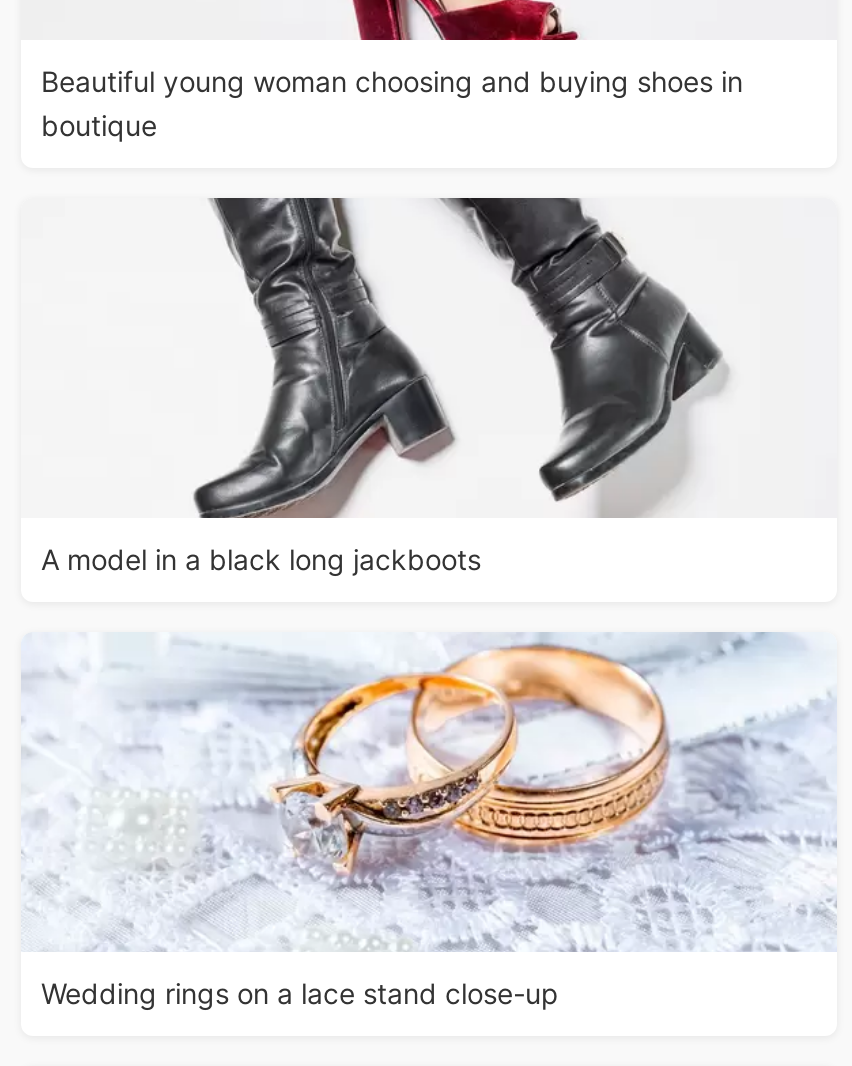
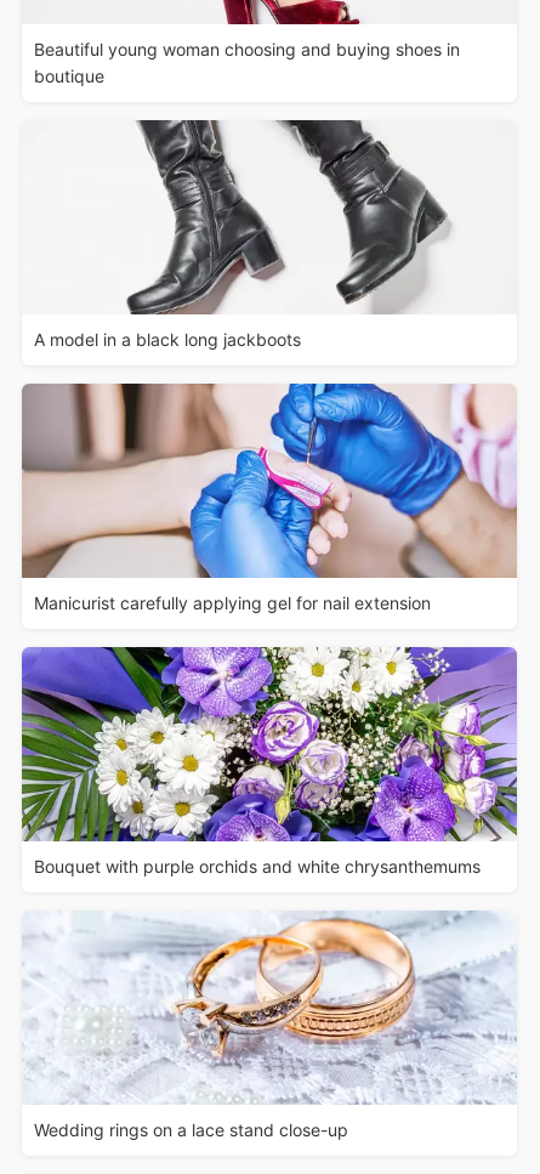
+ [image]
+ Manicurist carefully applying gel for nail extension

+ [image]
+ Bouquet with purple orchids and white chrysanthemums
